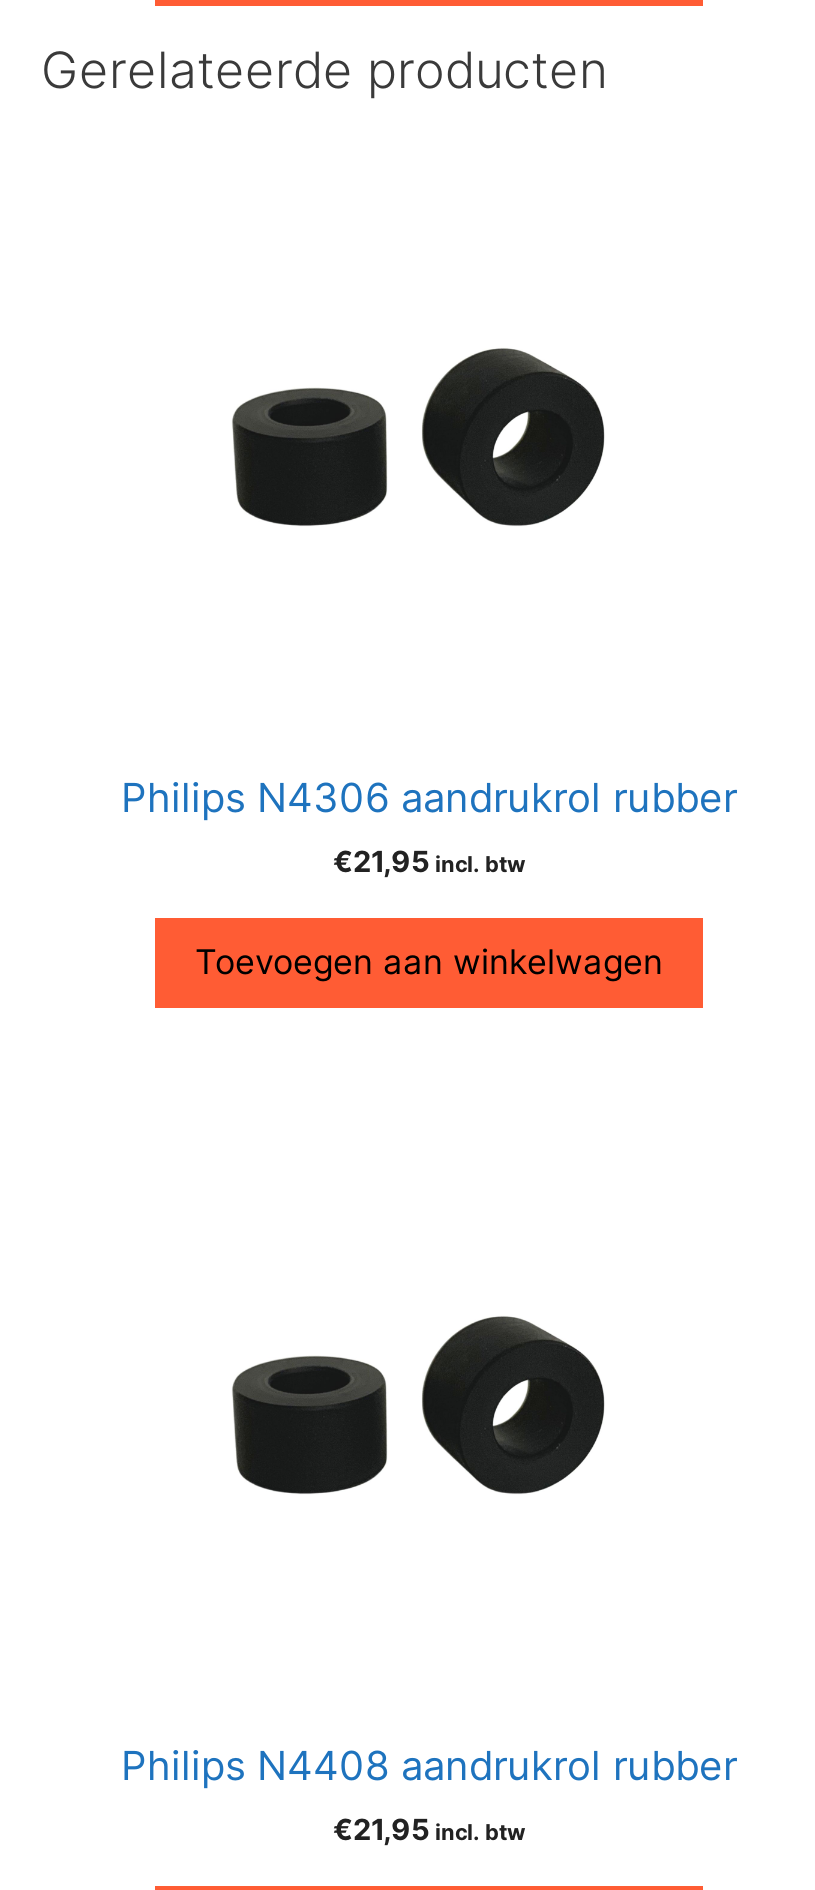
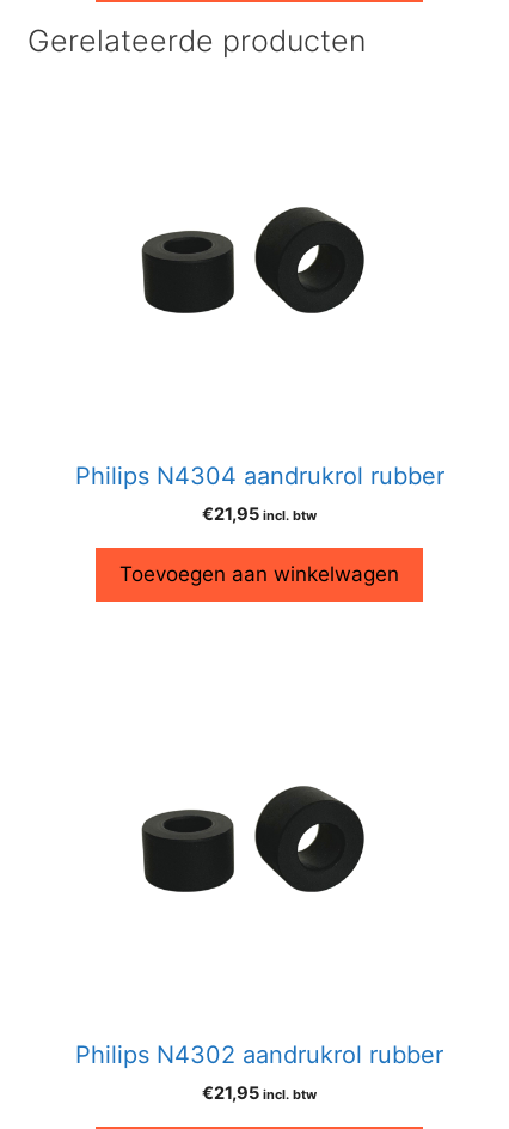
- Philips N4306 aandrukrol rubber
+ Philips N4304 aandrukrol rubber

- Philips N4408 aandrukrol rubber
+ Philips N4302 aandrukrol rubber
